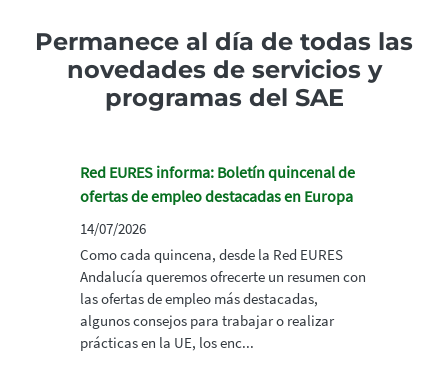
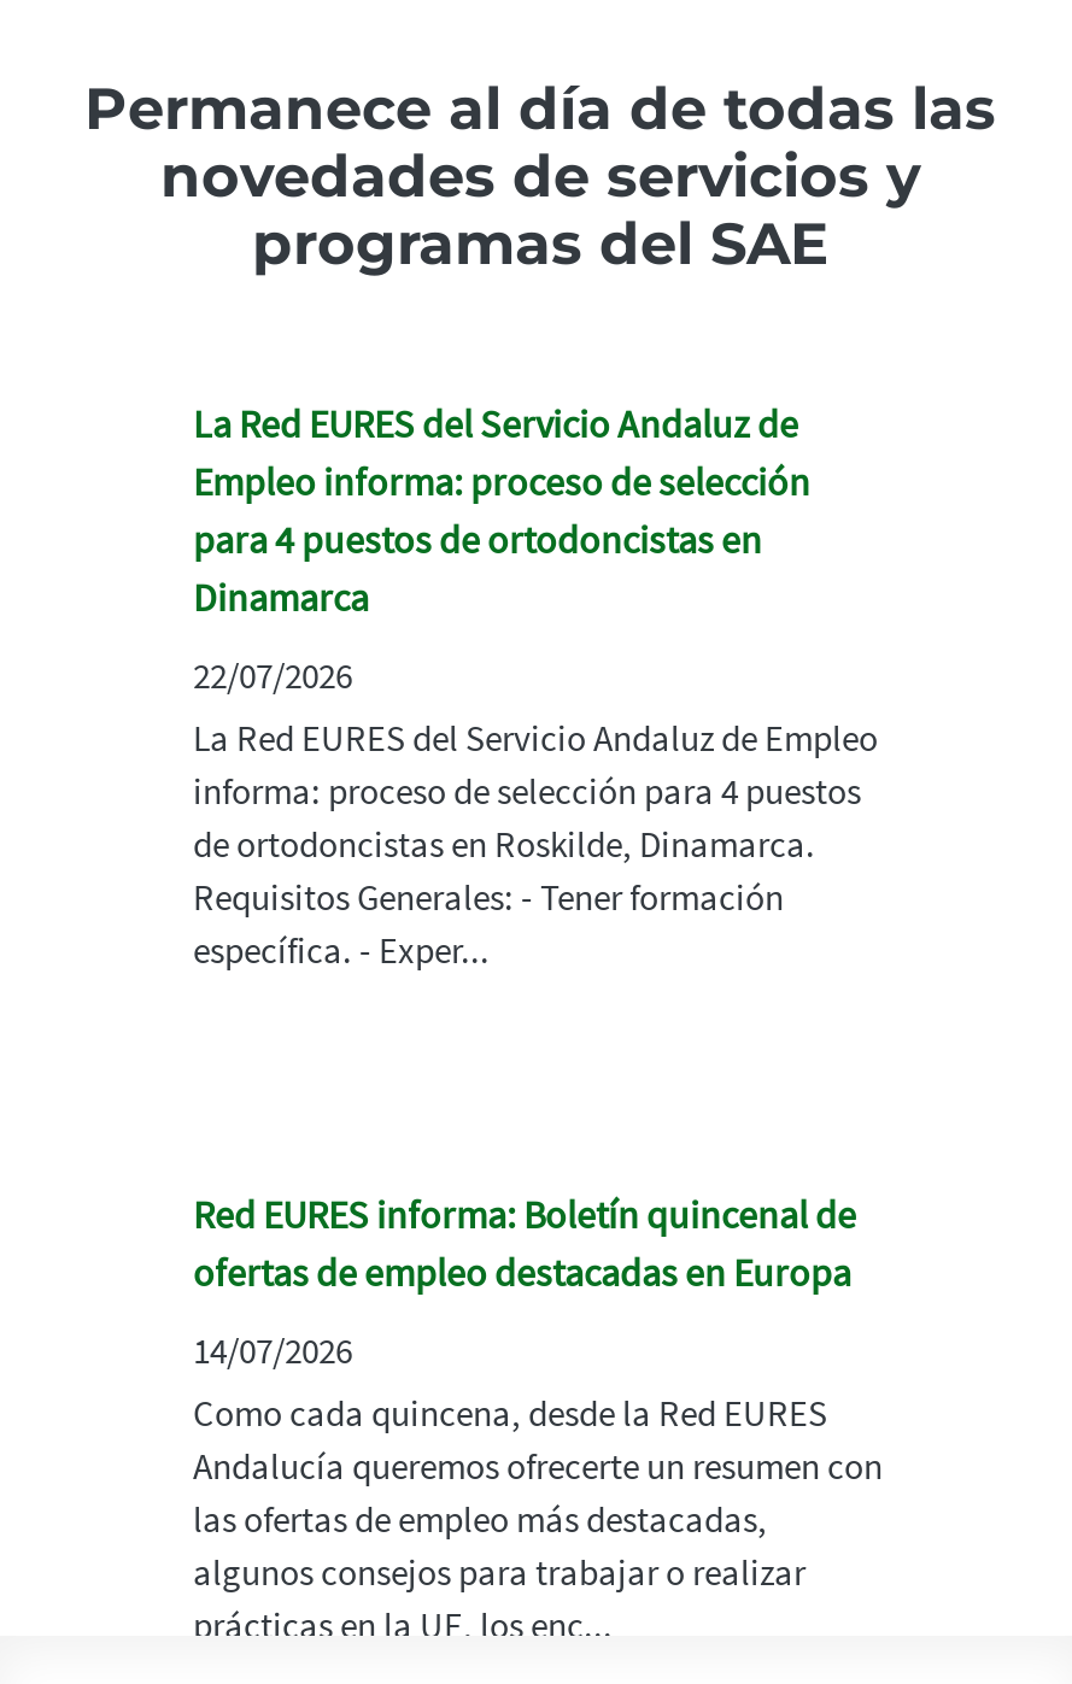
+ La Red EURES del Servicio Andaluz de
+ Empleo informa: proceso de selección
+ para 4 puestos de ortodoncistas en
+ Dinamarca
+ 22/07/2026
+ La Red EURES del Servicio Andaluz de Empleo
+ informa: proceso de selección para 4 puestos
+ de ortodoncistas en Roskilde, Dinamarca.
+ Requisitos Generales: - Tener formación
+ específica. - Exper...
